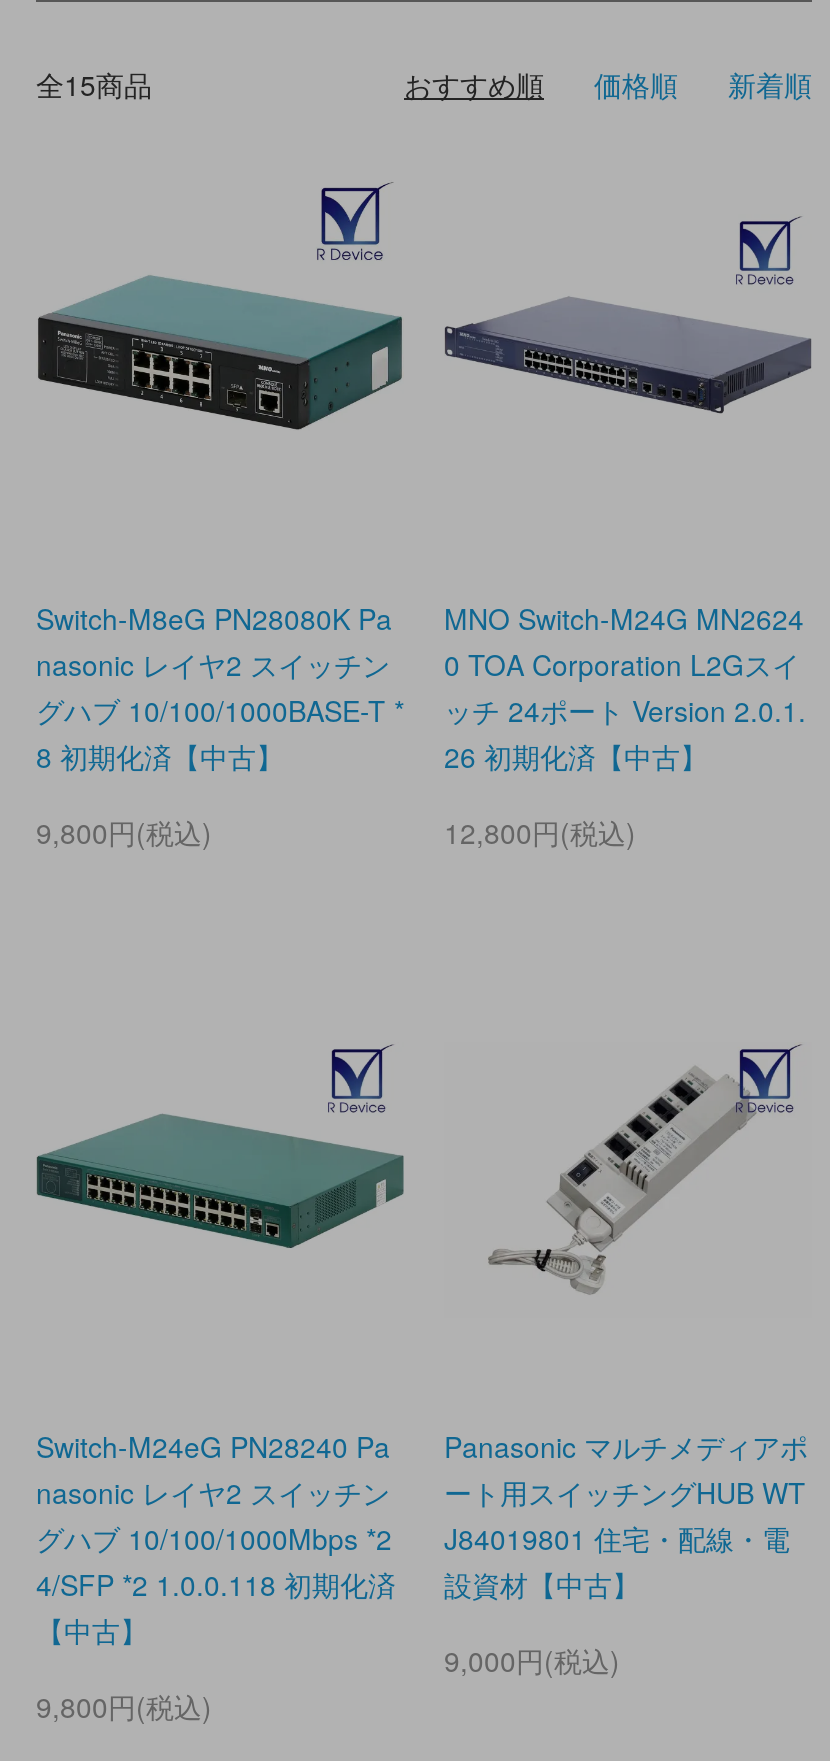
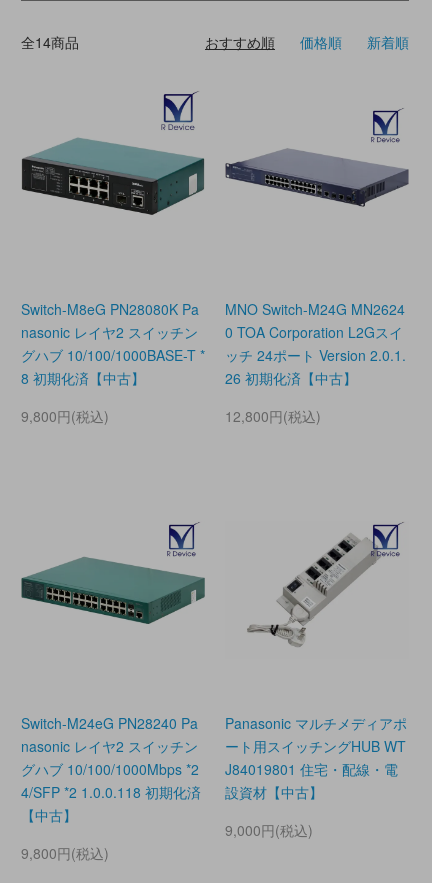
- 全15商品
+ 全14商品
